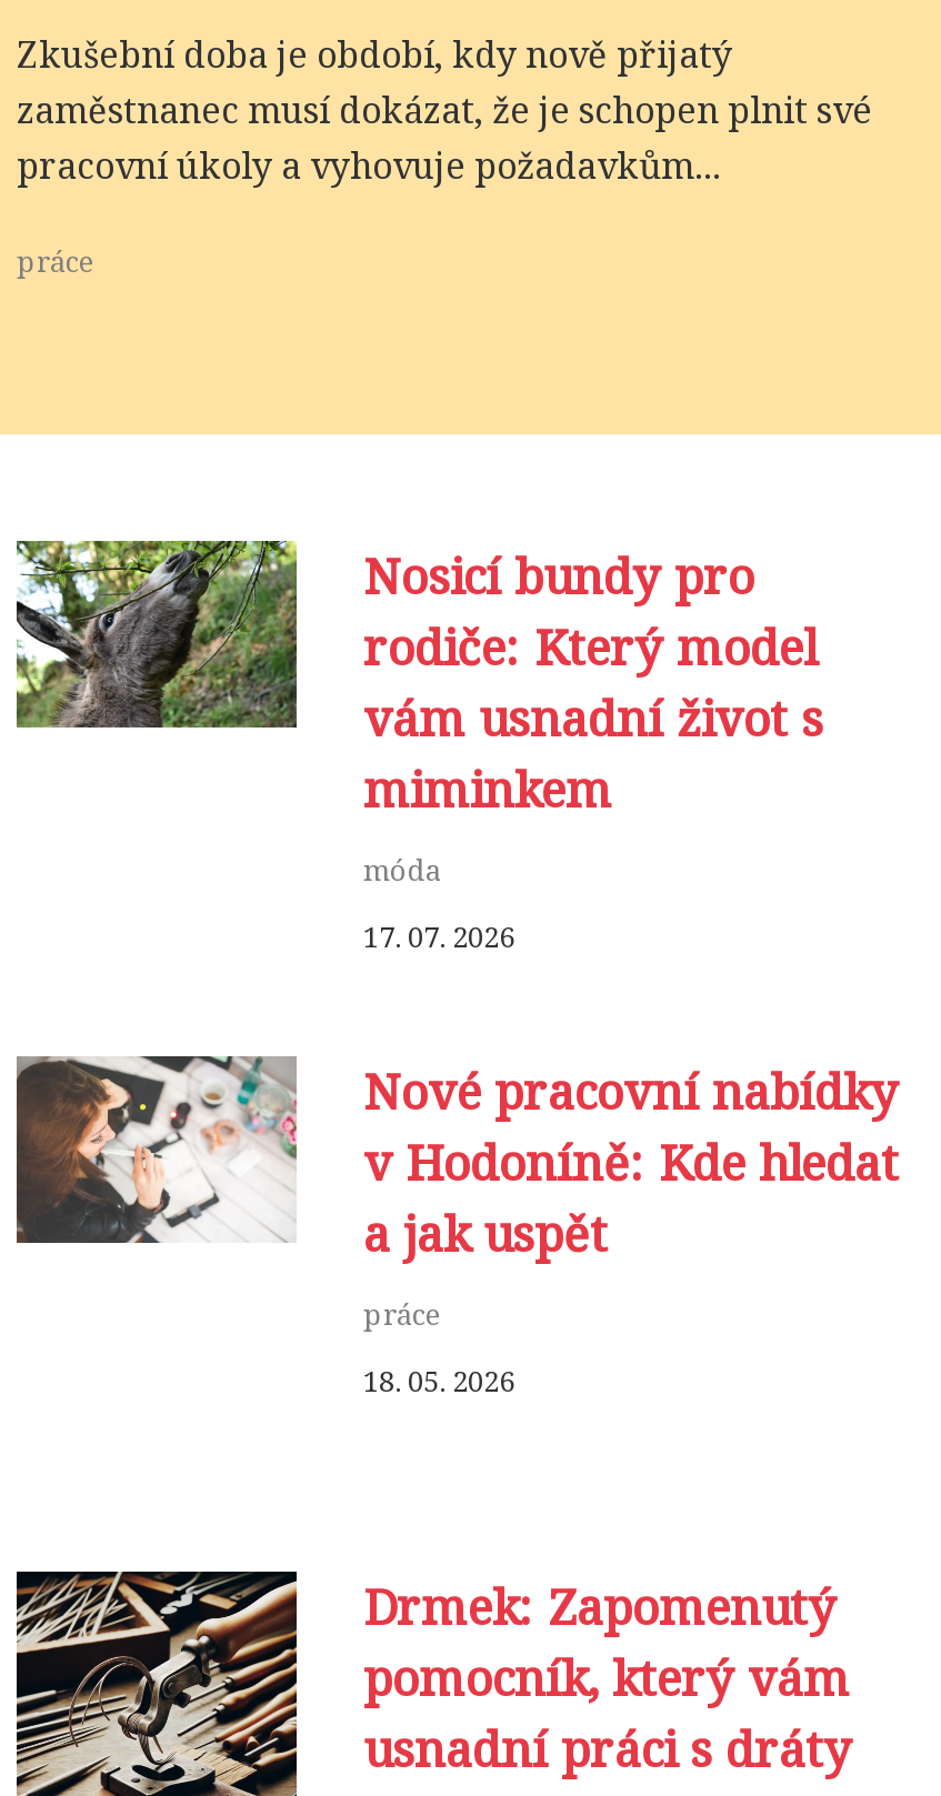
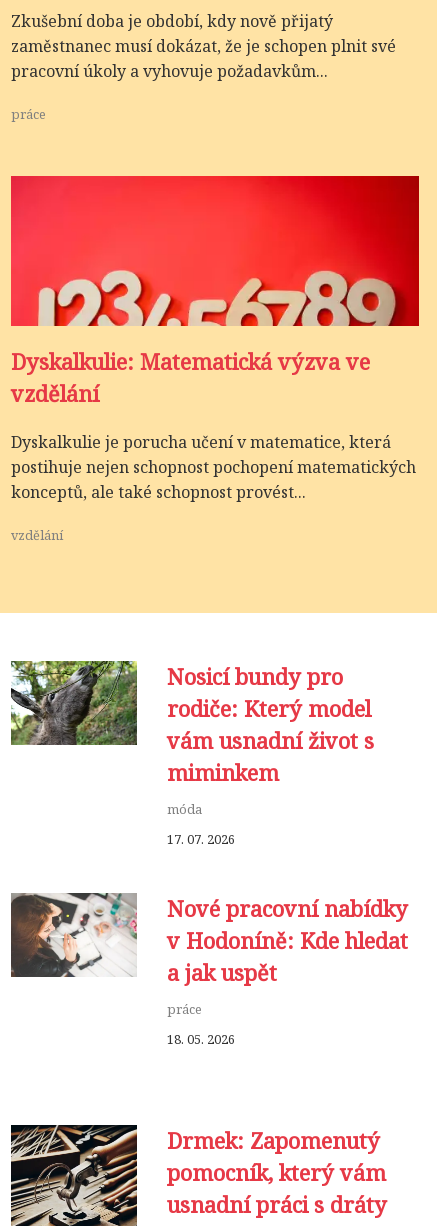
+ [image]
+ Dyskalkulie: Matematická výzva ve
+ vzdělání
+ Dyskalkulie je porucha učení v matematice, která
+ postihuje nejen schopnost pochopení matematických
+ konceptů, ale také schopnost provést...
+ vzdělání
